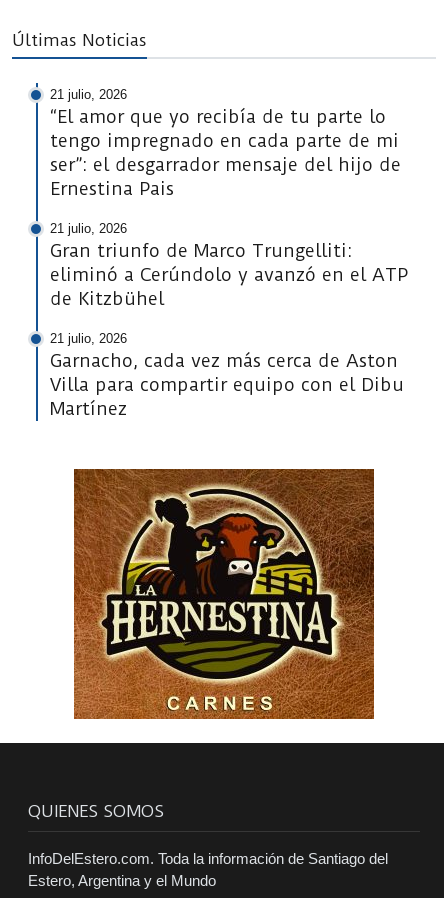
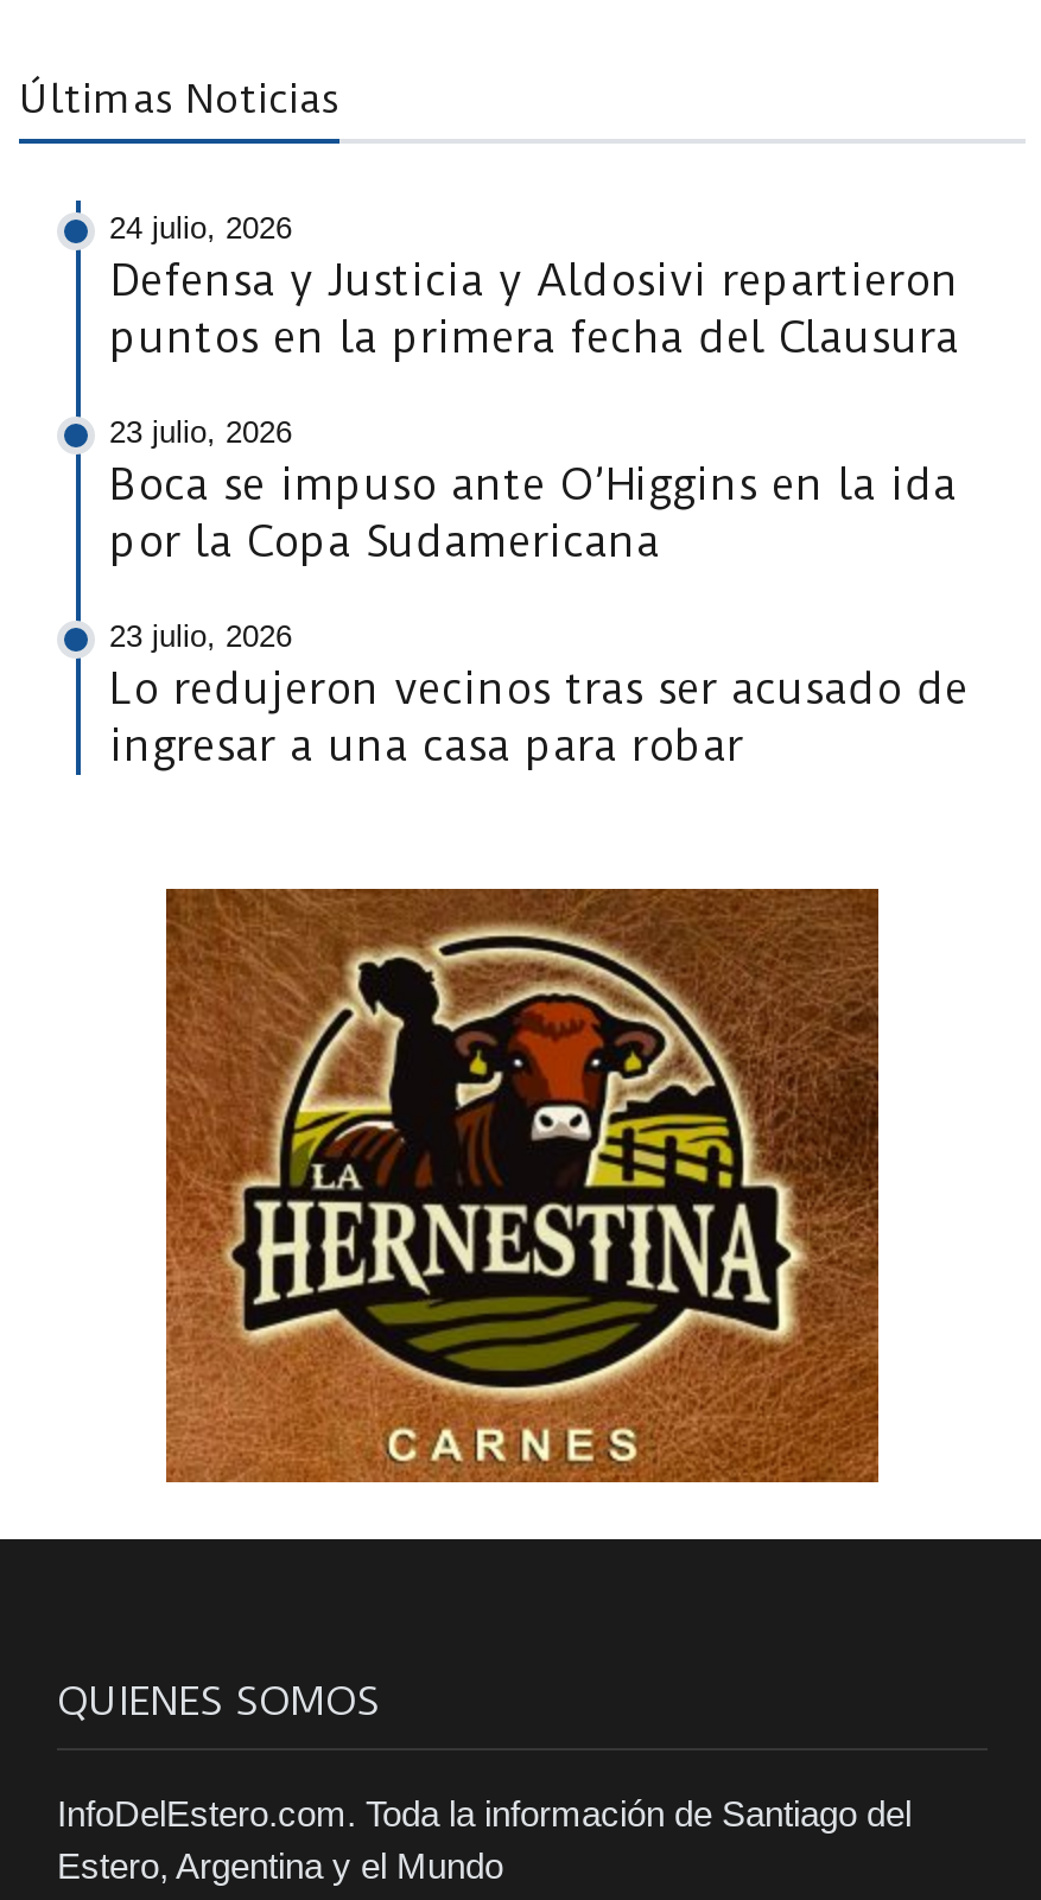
- 21 julio, 2026
- “El amor que yo recibía de tu parte lo
- tengo impregnado en cada parte de mi
- ser”: el desgarrador mensaje del hijo de
- Ernestina Pais
+ 24 julio, 2026
+ Defensa y Justicia y Aldosivi repartieron
+ puntos en la primera fecha del Clausura

- 21 julio, 2026
- Gran triunfo de Marco Trungelliti:
- eliminó a Cerúndolo y avanzó en el ATP
- de Kitzbühel
+ 23 julio, 2026
+ Boca se impuso ante O’Higgins en la ida
+ por la Copa Sudamericana

- 21 julio, 2026
- Garnacho, cada vez más cerca de Aston
- Villa para compartir equipo con el Dibu
- Martínez
+ 23 julio, 2026
+ Lo redujeron vecinos tras ser acusado de
+ ingresar a una casa para robar
